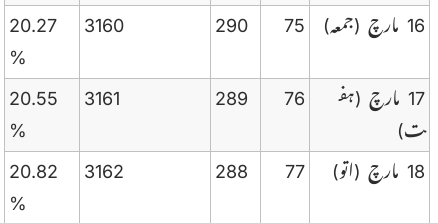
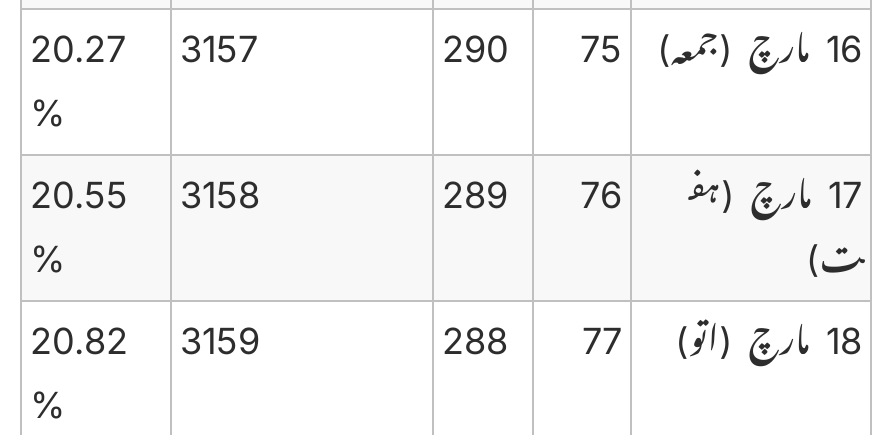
- 20.27 3160
+ 20.27 3157

- 20.55 3161
+ 20.55 3158

- 20.82 3162
+ 20.82 3159
